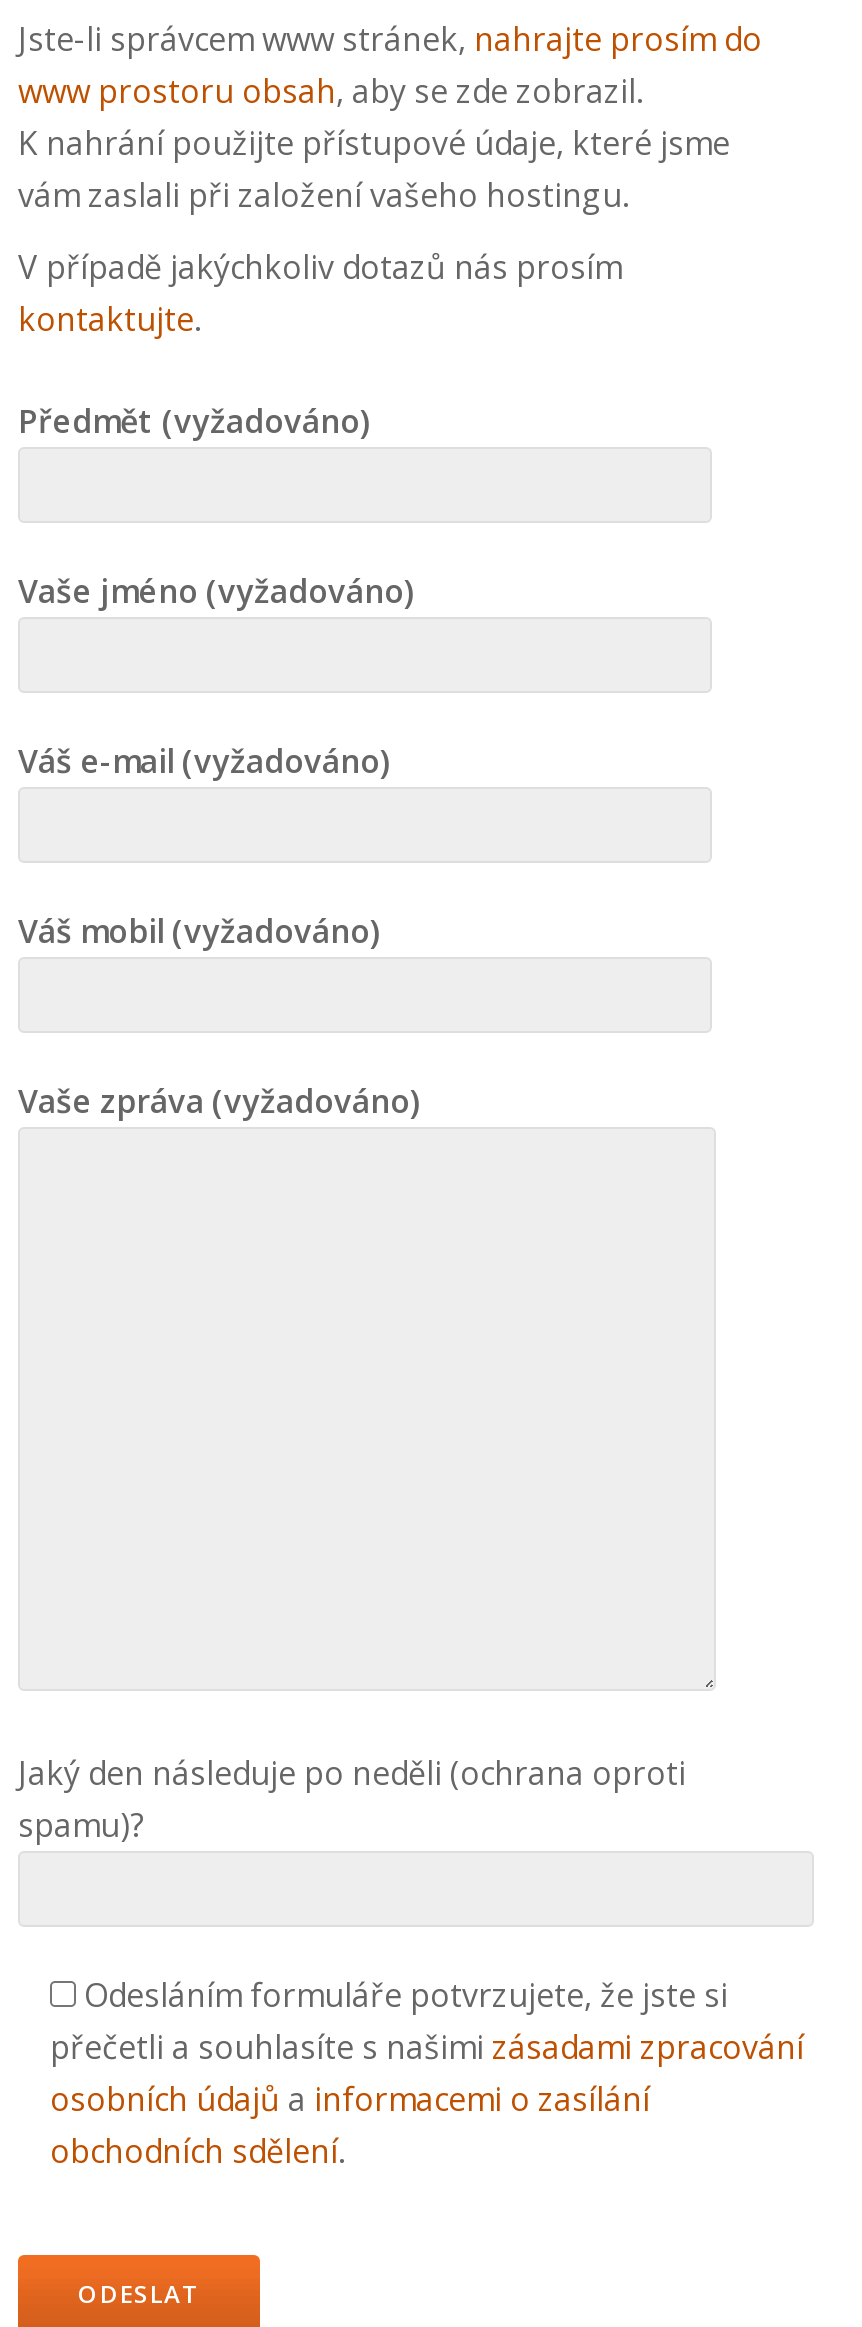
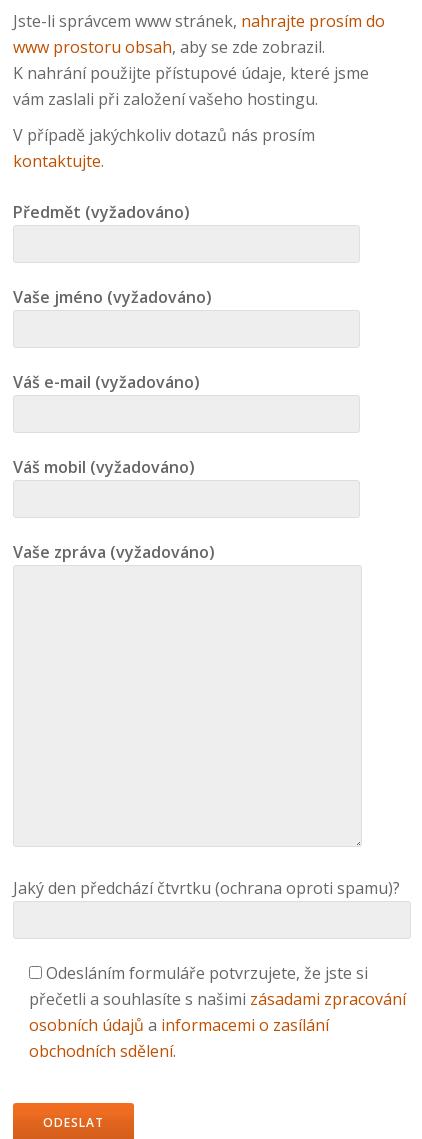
- Jaký den následuje po neděli (ochrana oproti
- spamu)?
+ Jaký den předchází čtvrtku (ochrana oproti spamu)?
